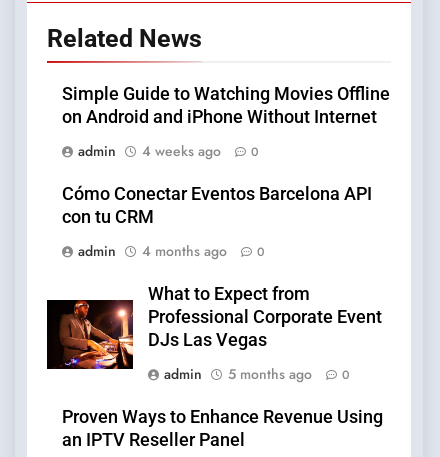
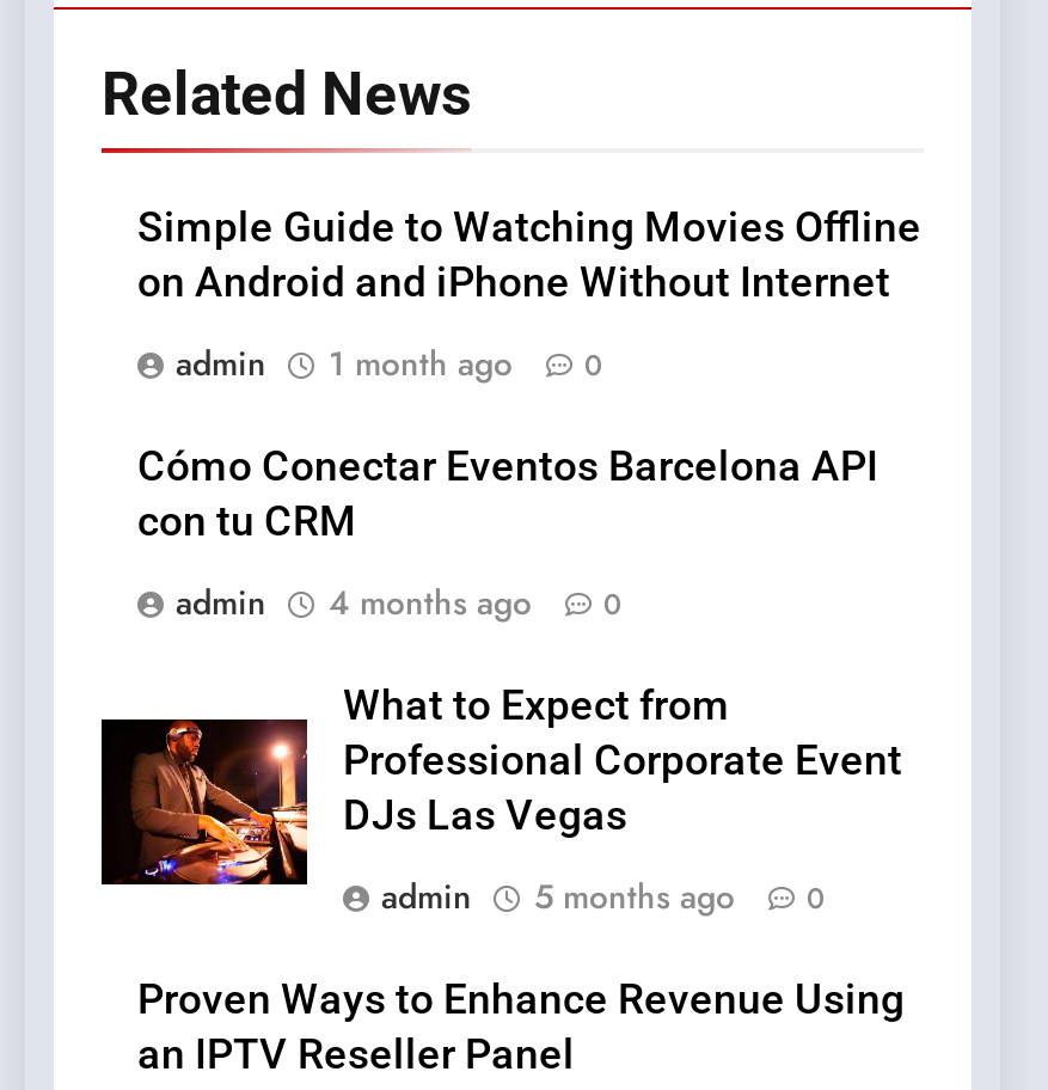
- admin 4 weeks ago 0
+ admin 1 month ago 0
